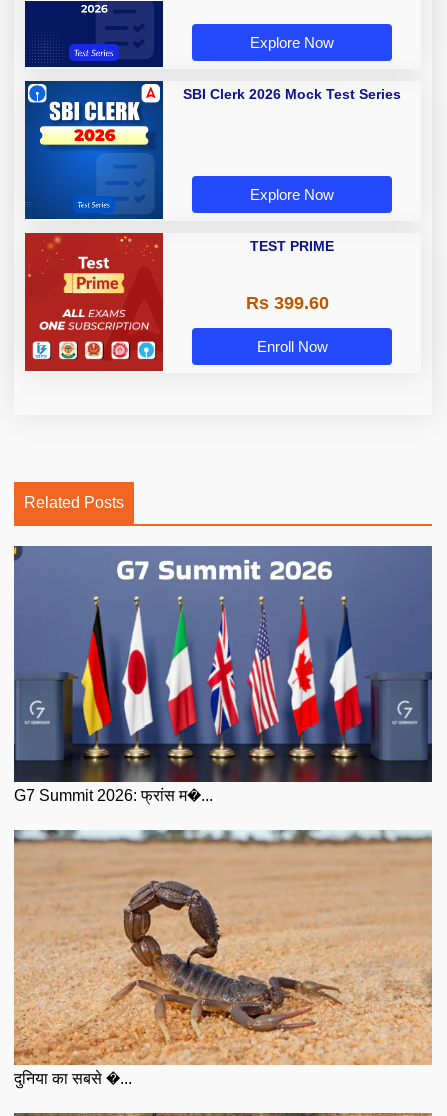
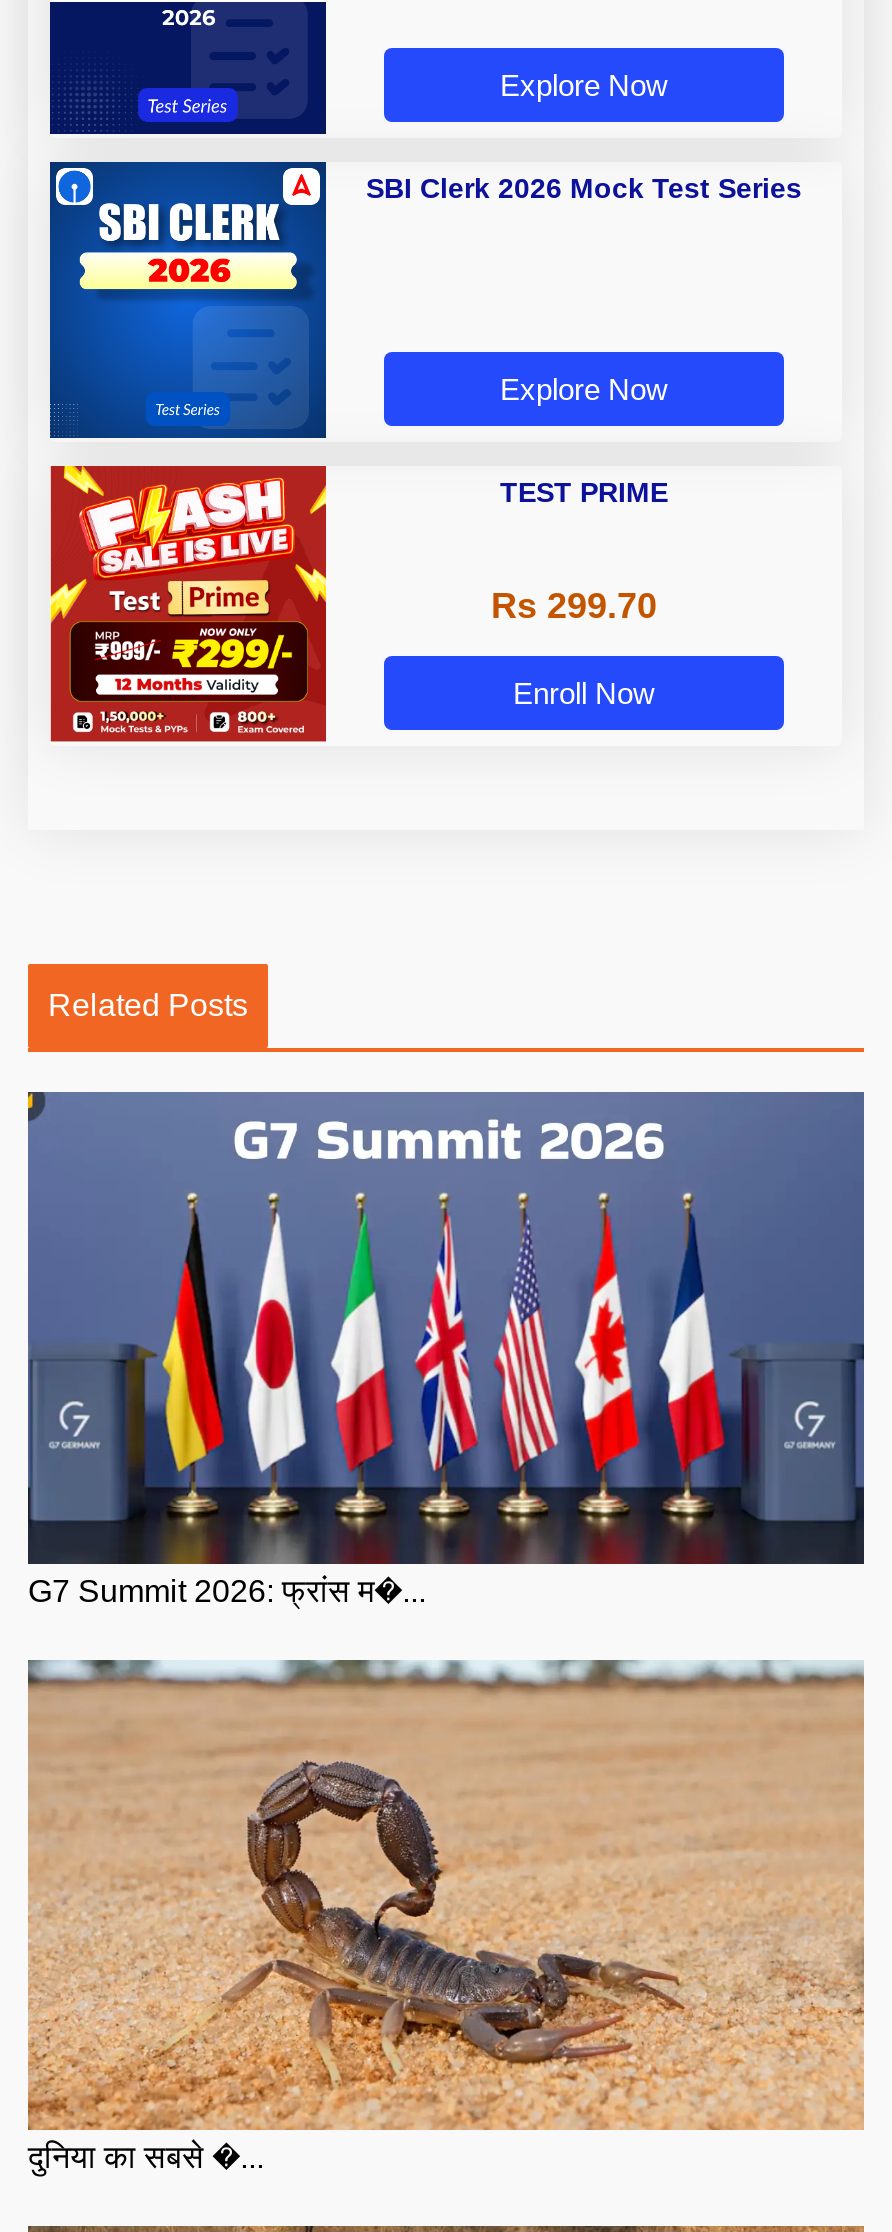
- [image]
+ [image]

- Rs 399.60
+ Rs 299.70
